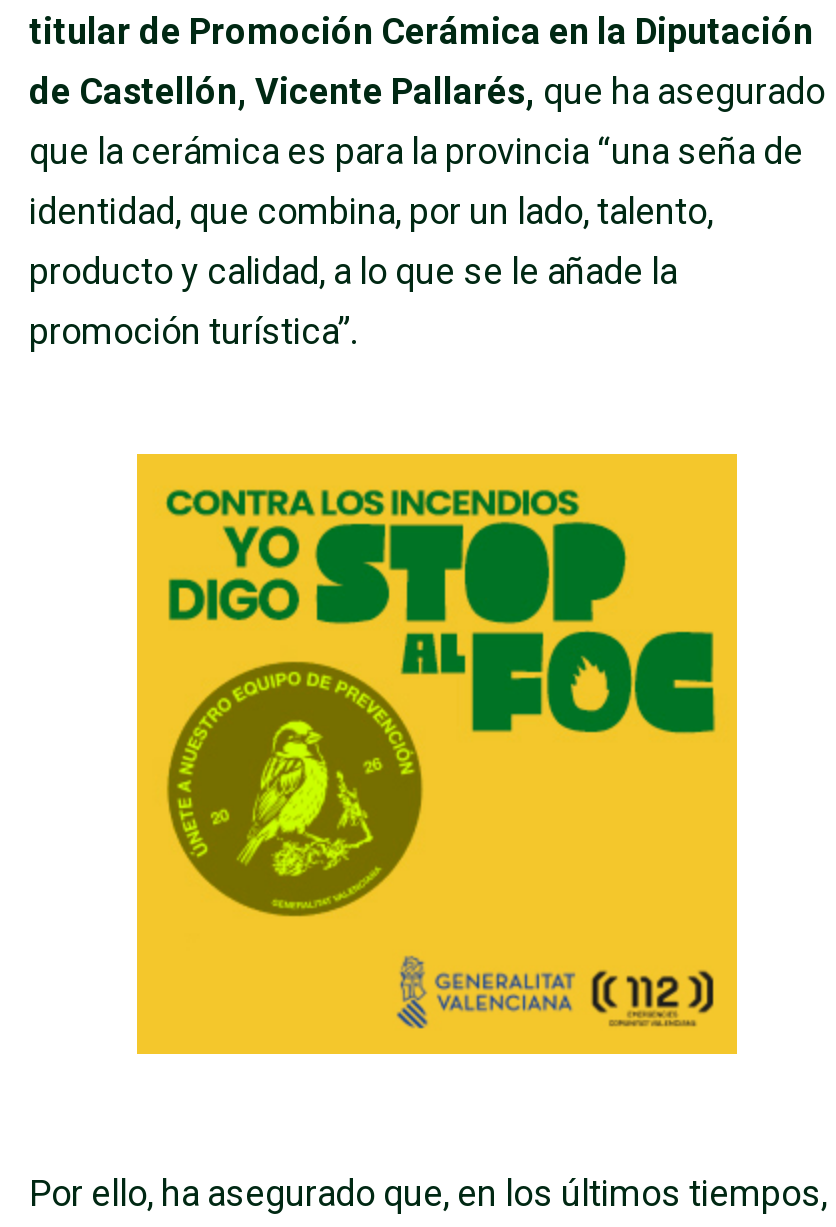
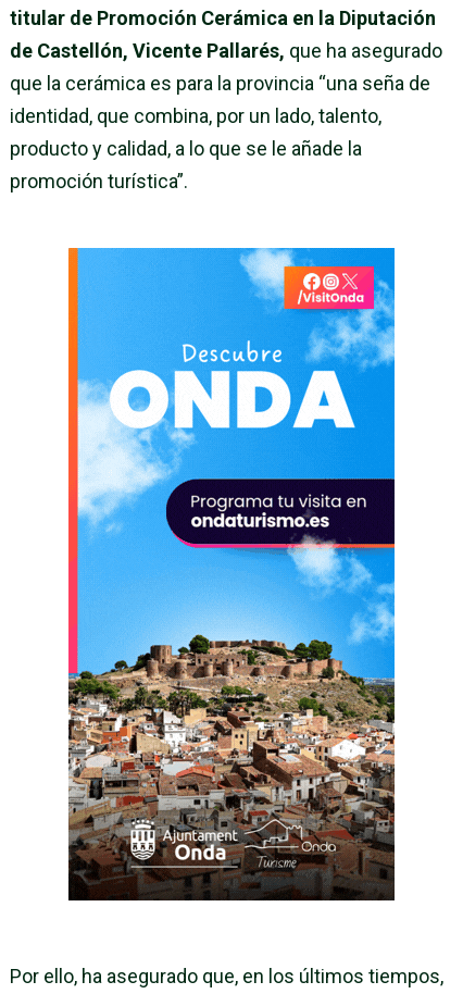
- [image]
+ [image]
